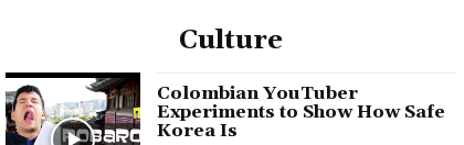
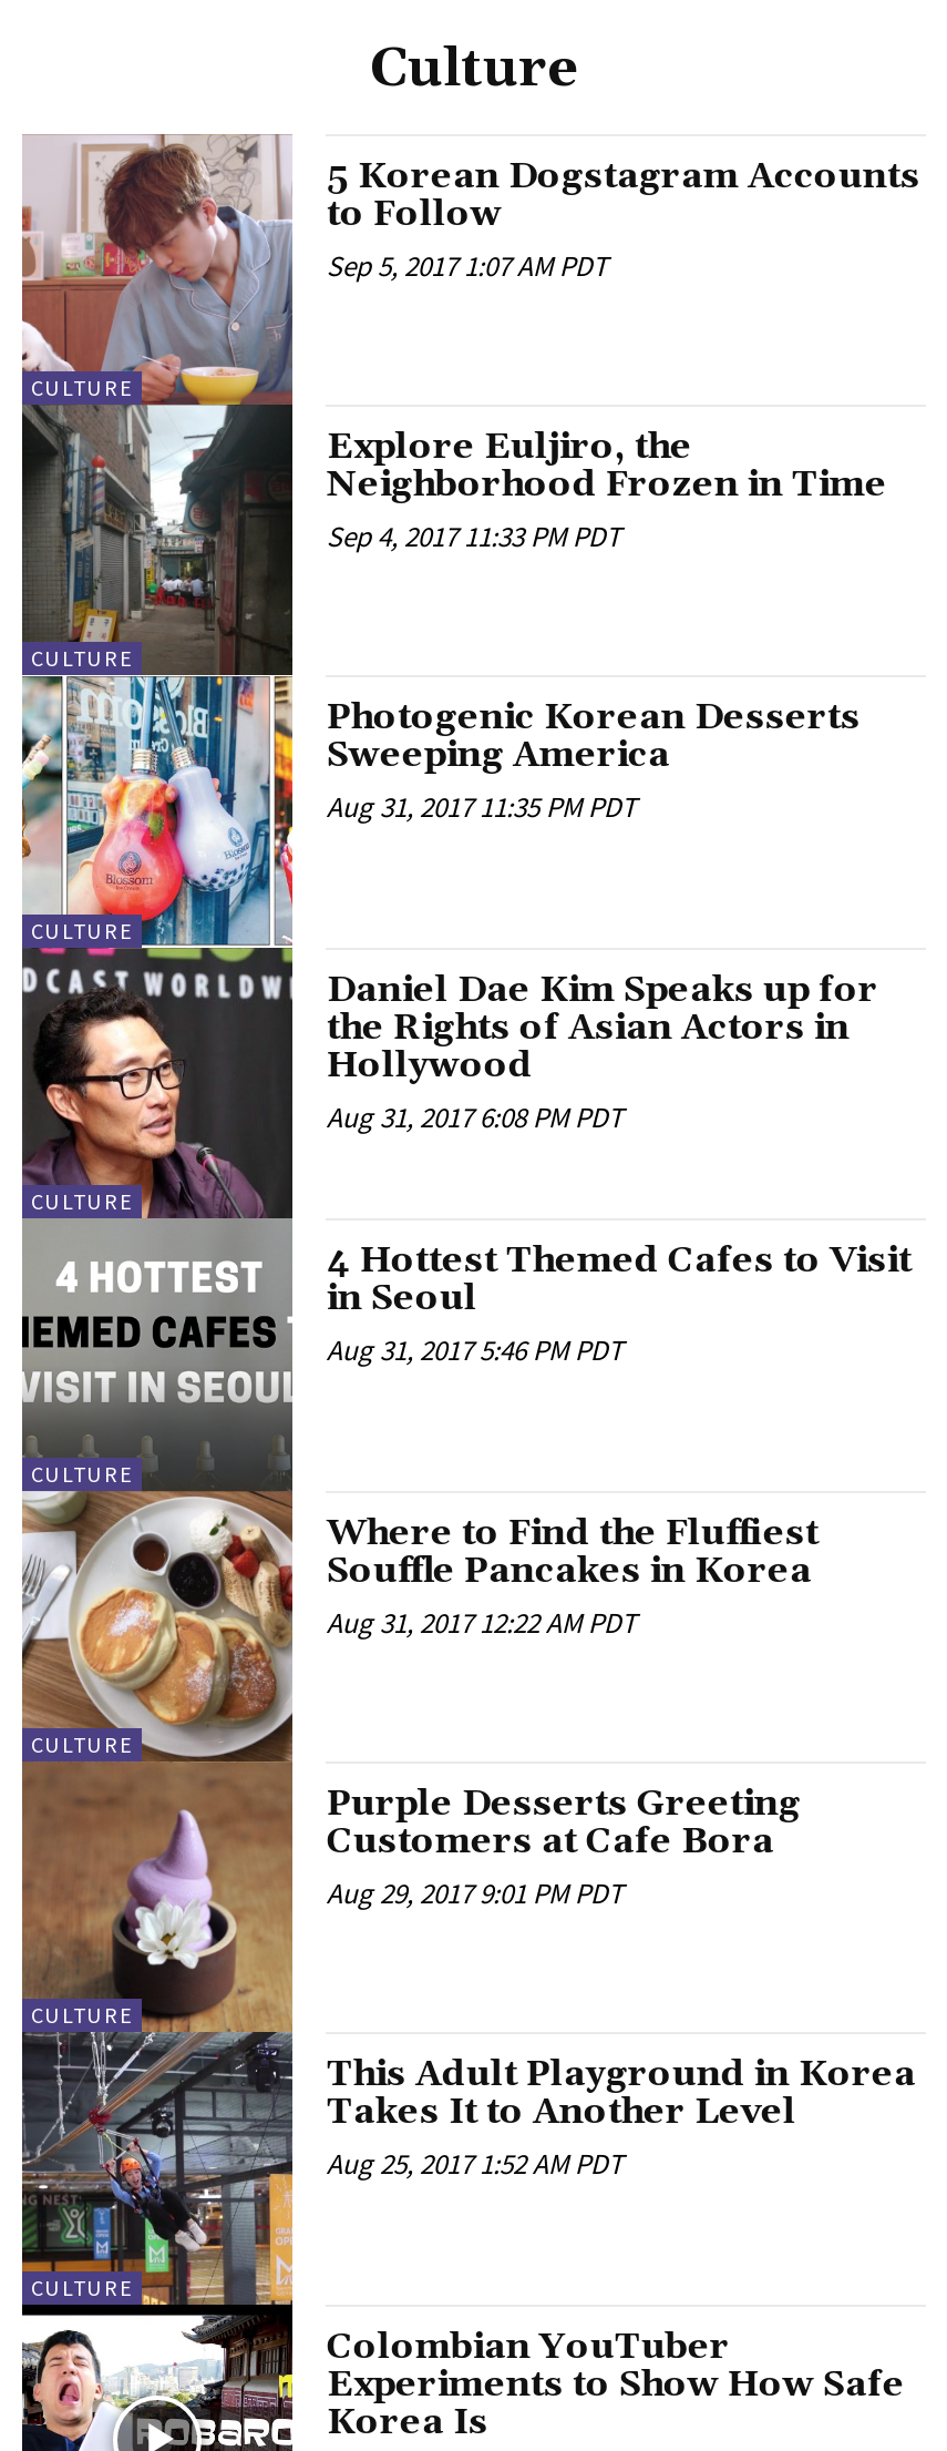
+ [image]
+ CULTURE

+ CULTURE

+ CULTURE

+ CULTURE

+ CULTURE

+ CULTURE

+ CULTURE

+ CULTURE

+ 5 Korean Dogstagram Accounts
+ to Follow
+ Sep 5, 2017 1:07 AM PDT

+ Explore Euljiro, the
+ Neighborhood Frozen in Time
+ Sep 4, 2017 11:33 PM PDT

+ Photogenic Korean Desserts
+ Sweeping America
+ Aug 31, 2017 11:35 PM PDT

+ Daniel Dae Kim Speaks up for
+ the Rights of Asian Actors in
+ Hollywood
+ Aug 31, 2017 6:08 PM PDT

+ 4 Hottest Themed Cafes to Visit
+ in Seoul
+ Aug 31, 2017 5:46 PM PDT

+ Where to Find the Fluffiest
+ Souffle Pancakes in Korea
+ Aug 31, 2017 12:22 AM PDT

+ Purple Desserts Greeting
+ Customers at Cafe Bora
+ Aug 29, 2017 9:01 PM PDT

+ This Adult Playground in Korea
+ Takes It to Another Level
+ Aug 25, 2017 1:52 AM PDT
